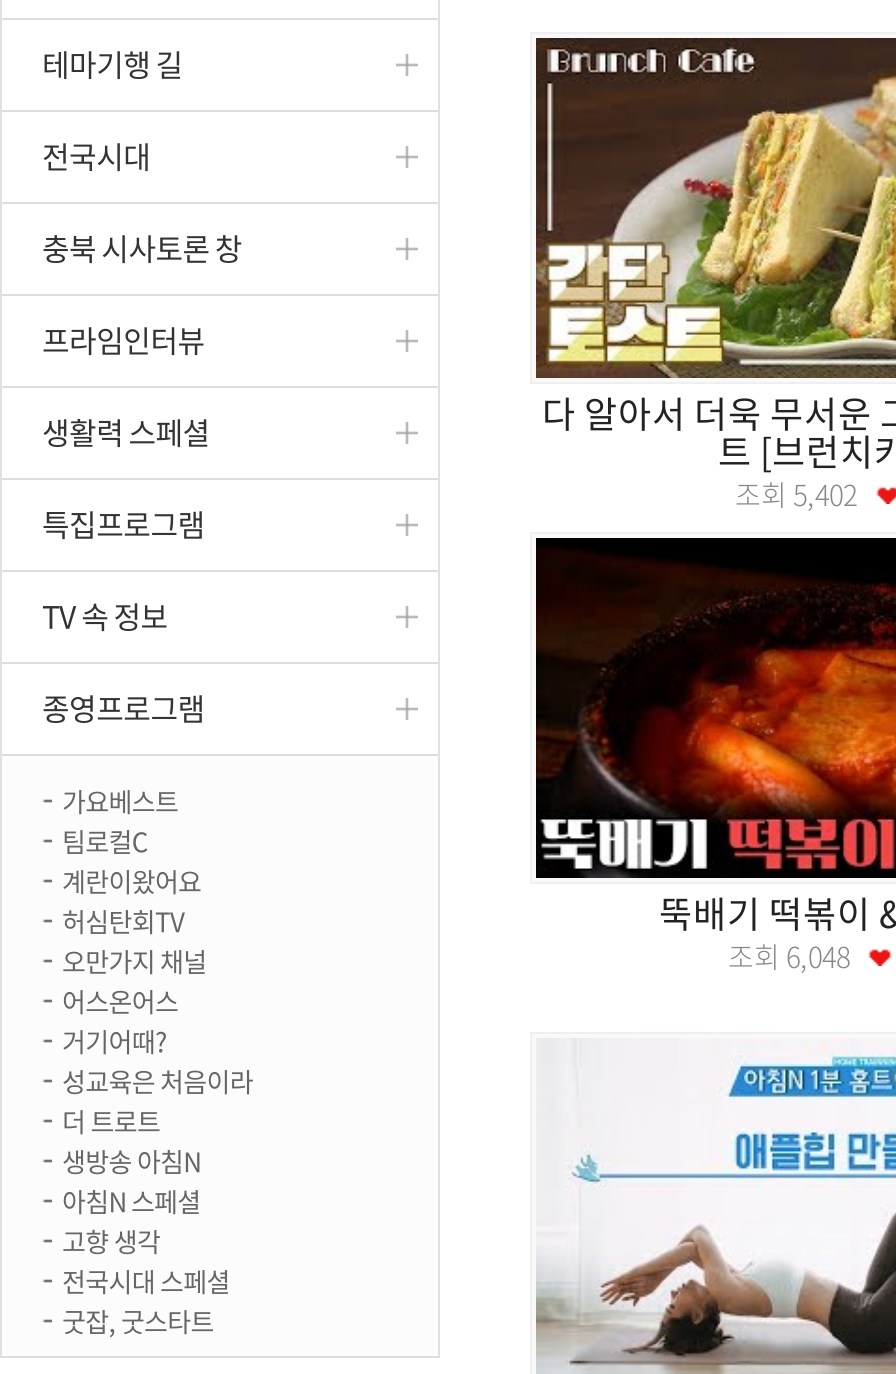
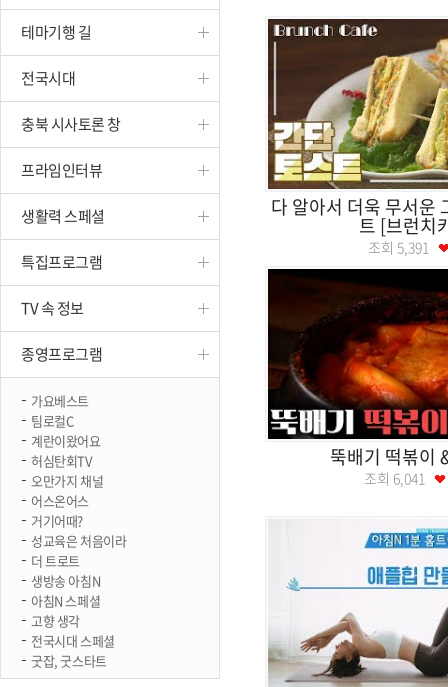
- 조회 5,402
+ 조회 5,391

- 조회 6,048
+ 조회 6,041
